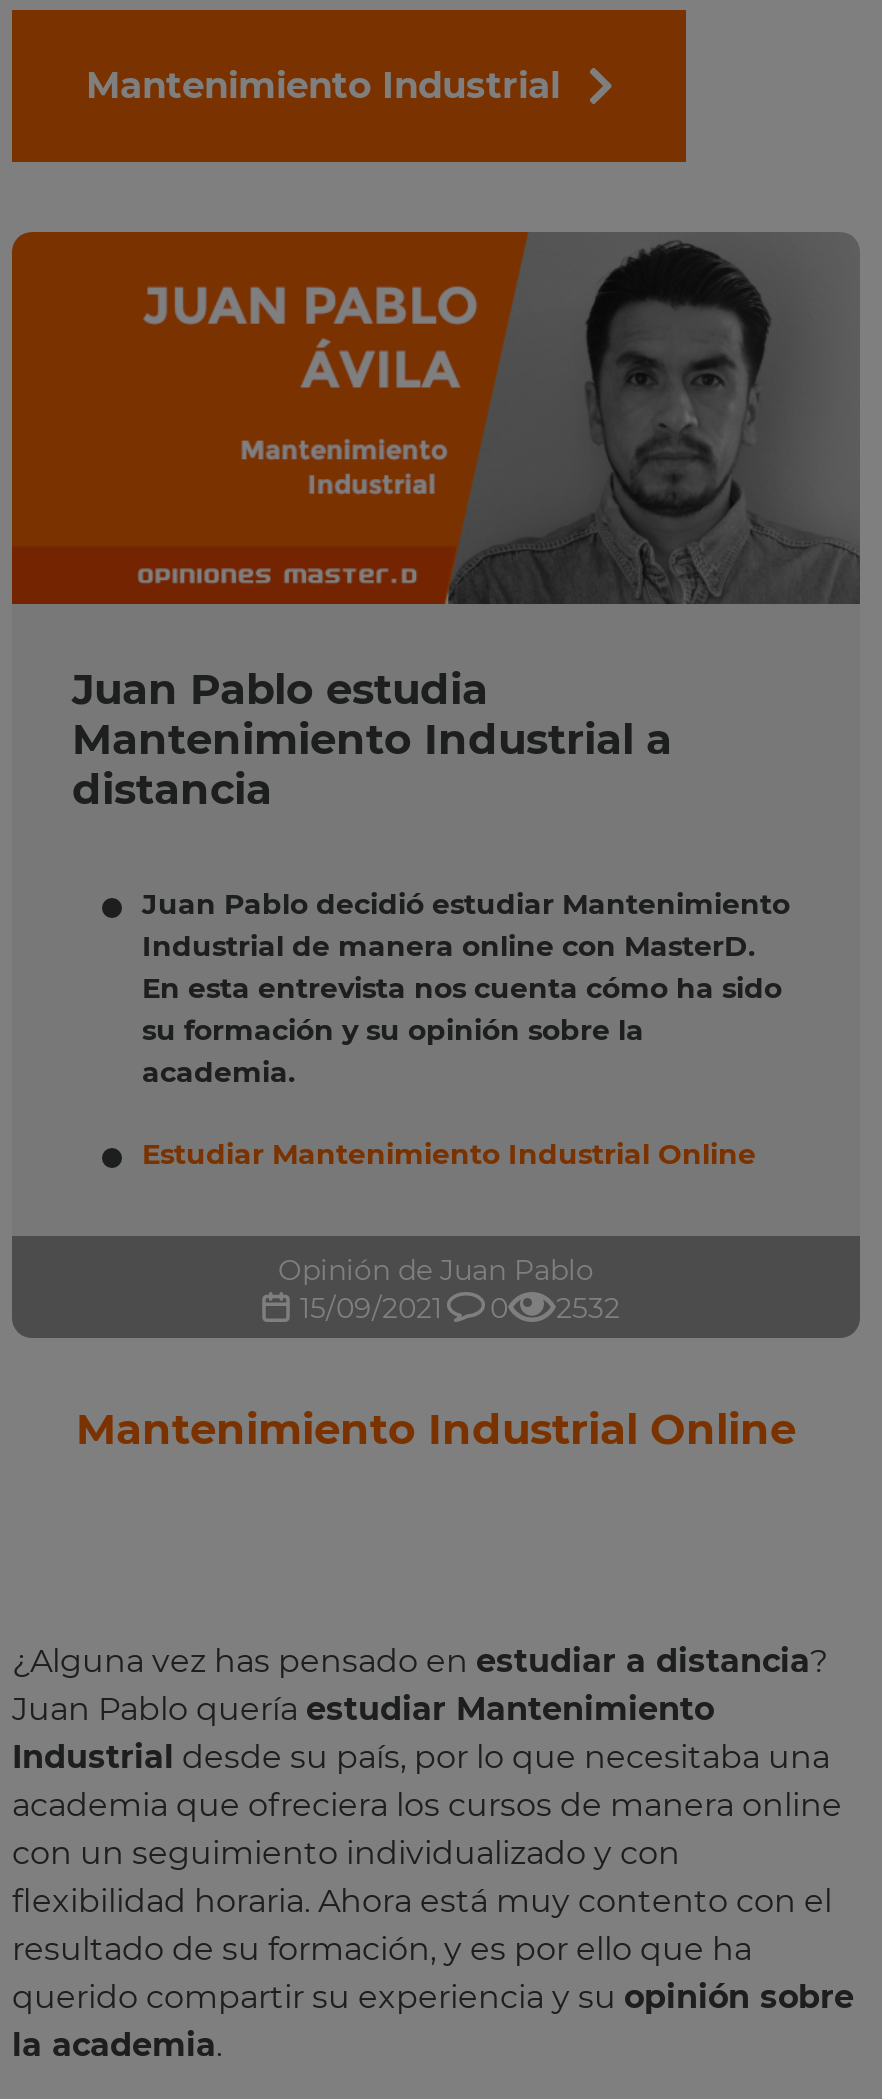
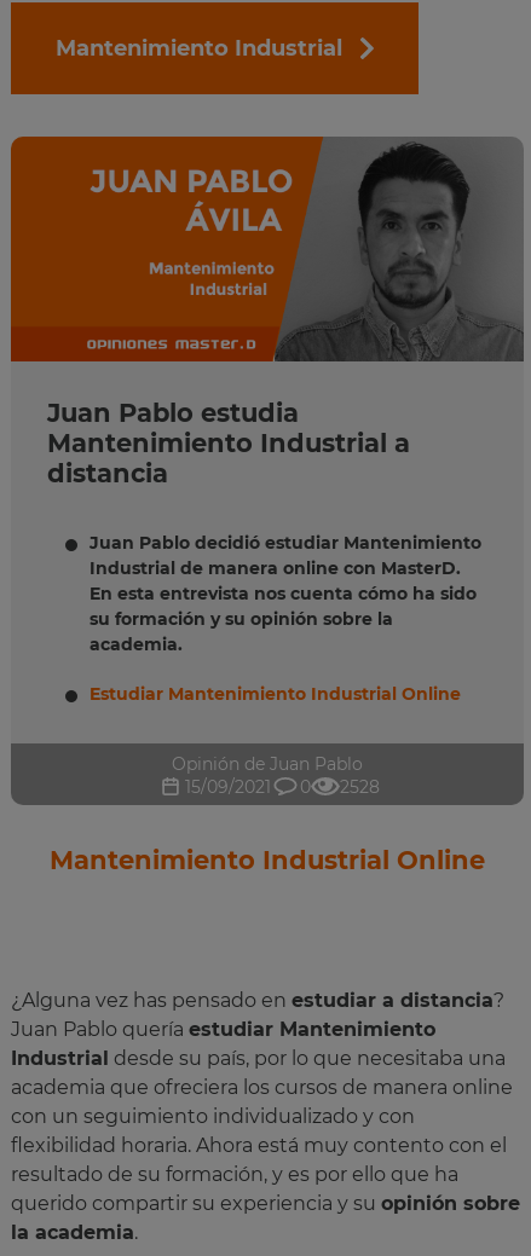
- 2532
+ 2528
